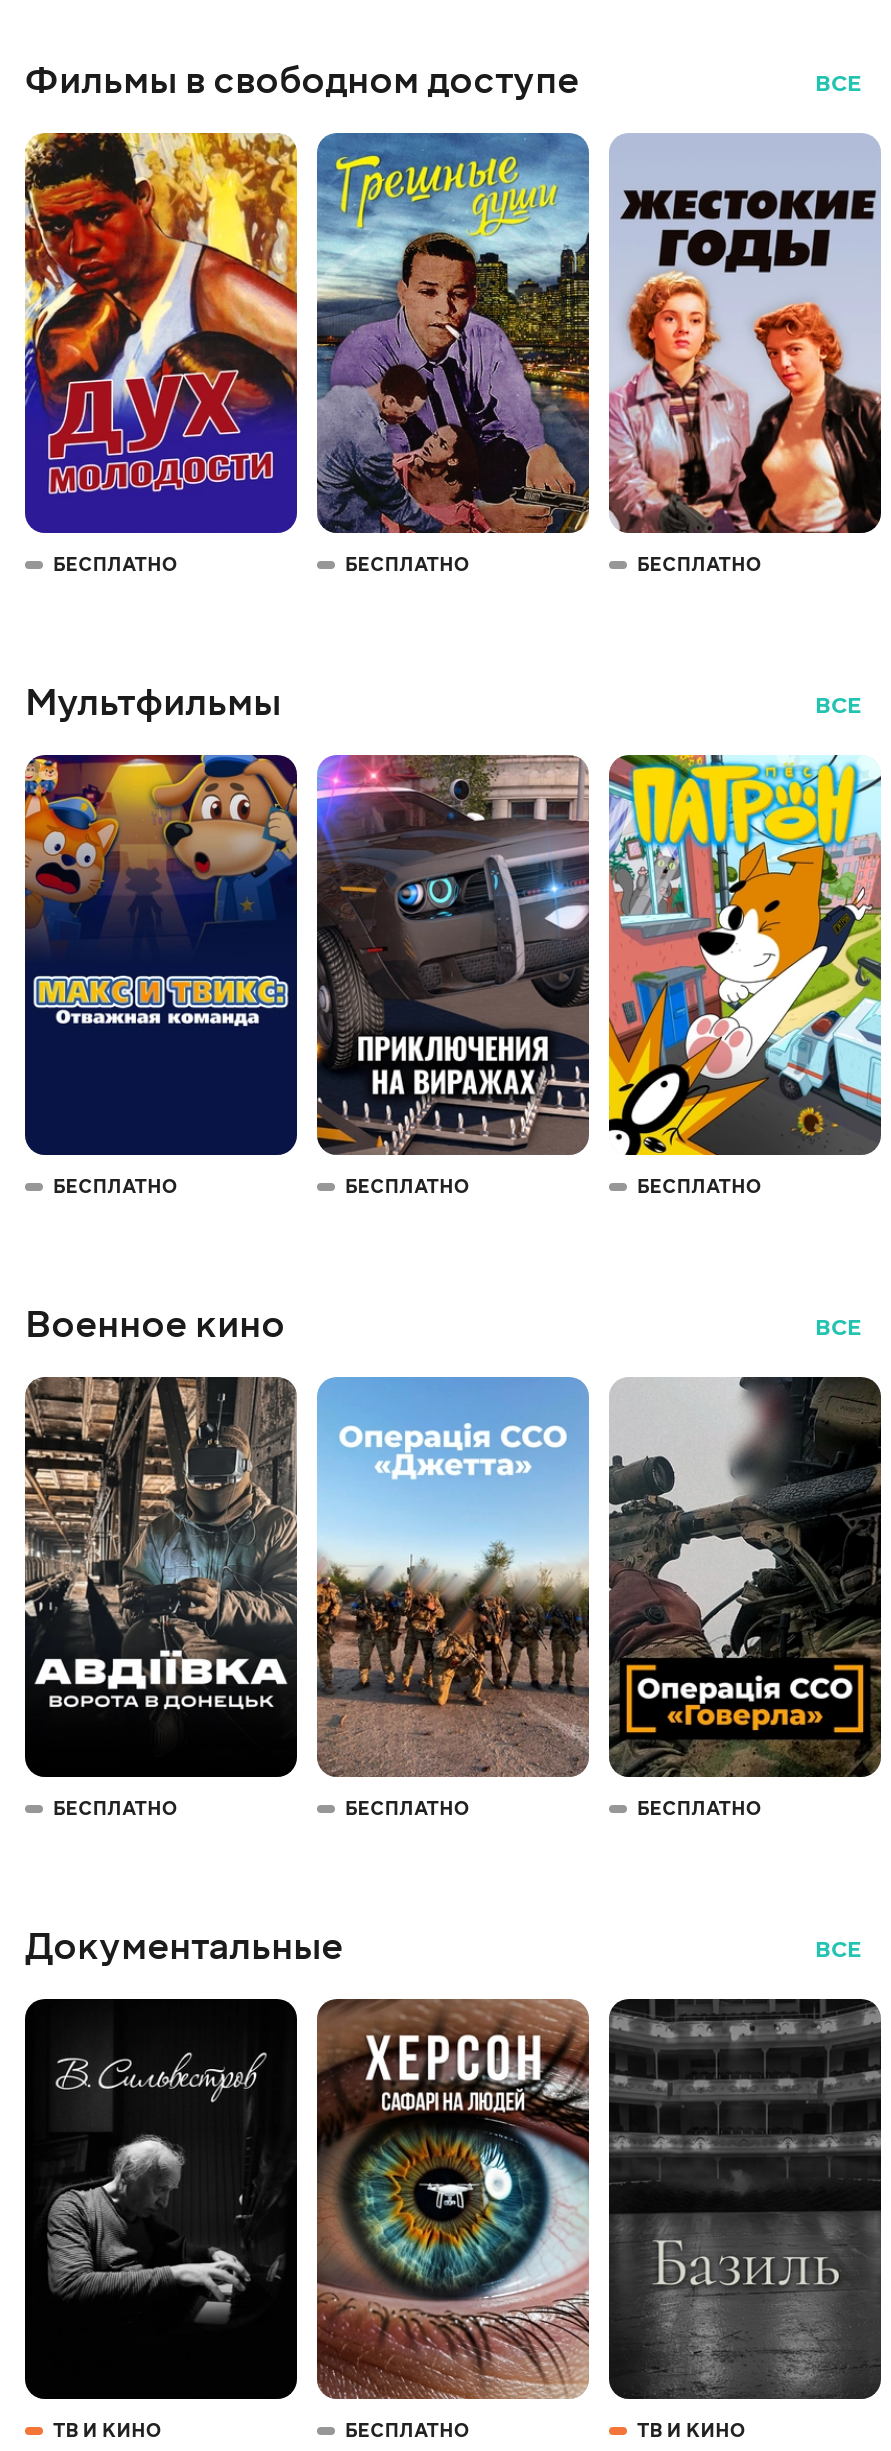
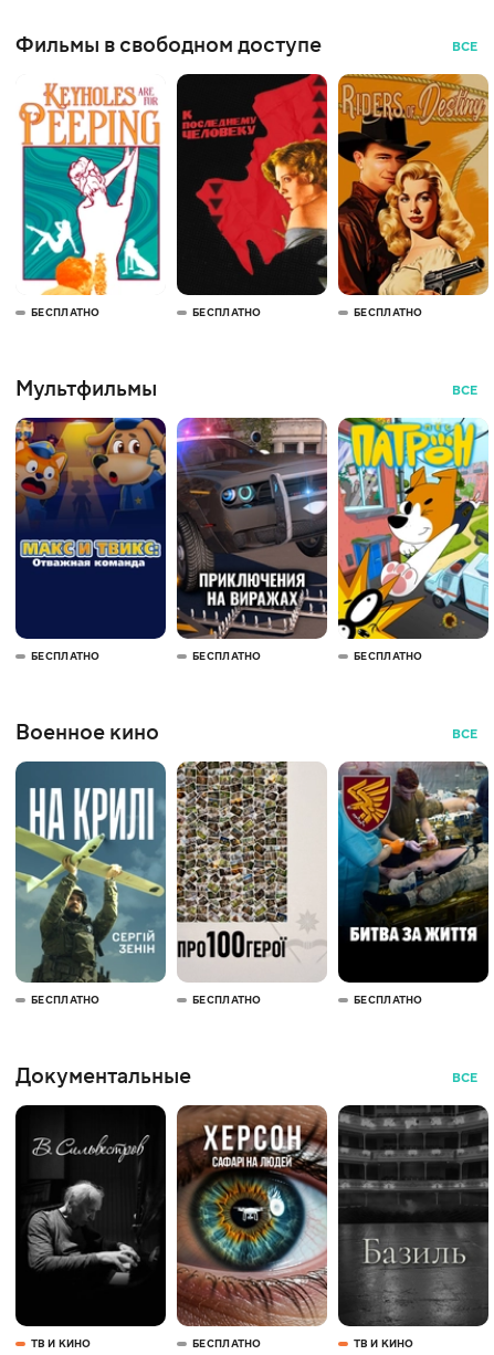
- [image]
+ [image]

- [image]
+ [image]

- [image]
+ [image]

- [image]
+ [image]

- [image]
+ [image]

- [image]
+ [image]
